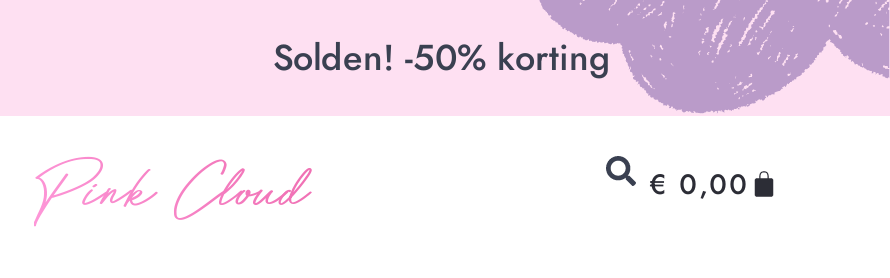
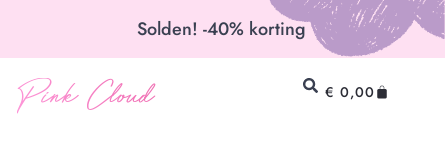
- Solden! -50% korting
+ Solden! -40% korting
